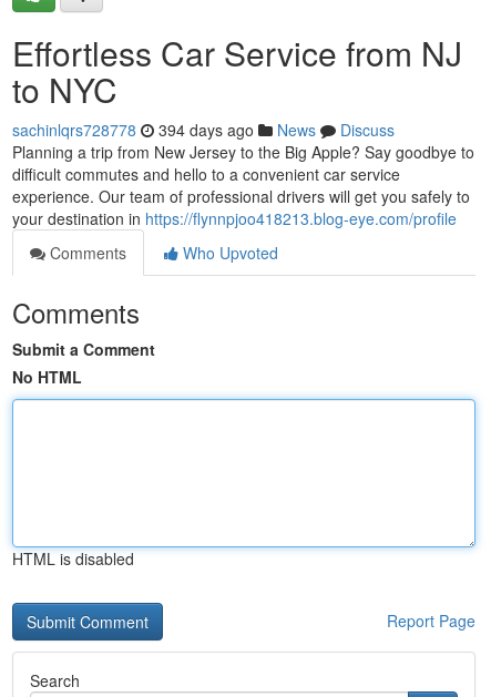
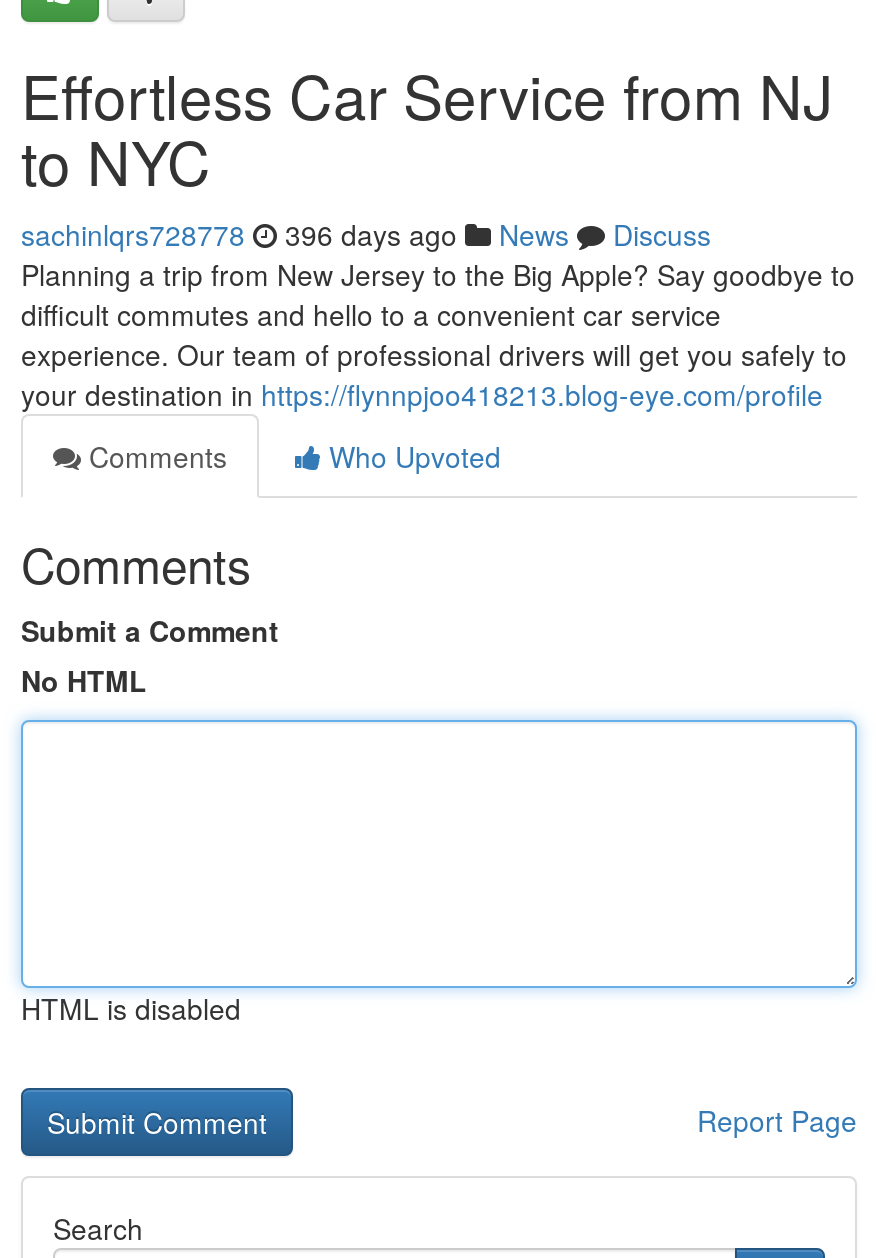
- sachinlqrs728778 394 days ago News Discuss
+ sachinlqrs728778 396 days ago News Discuss
